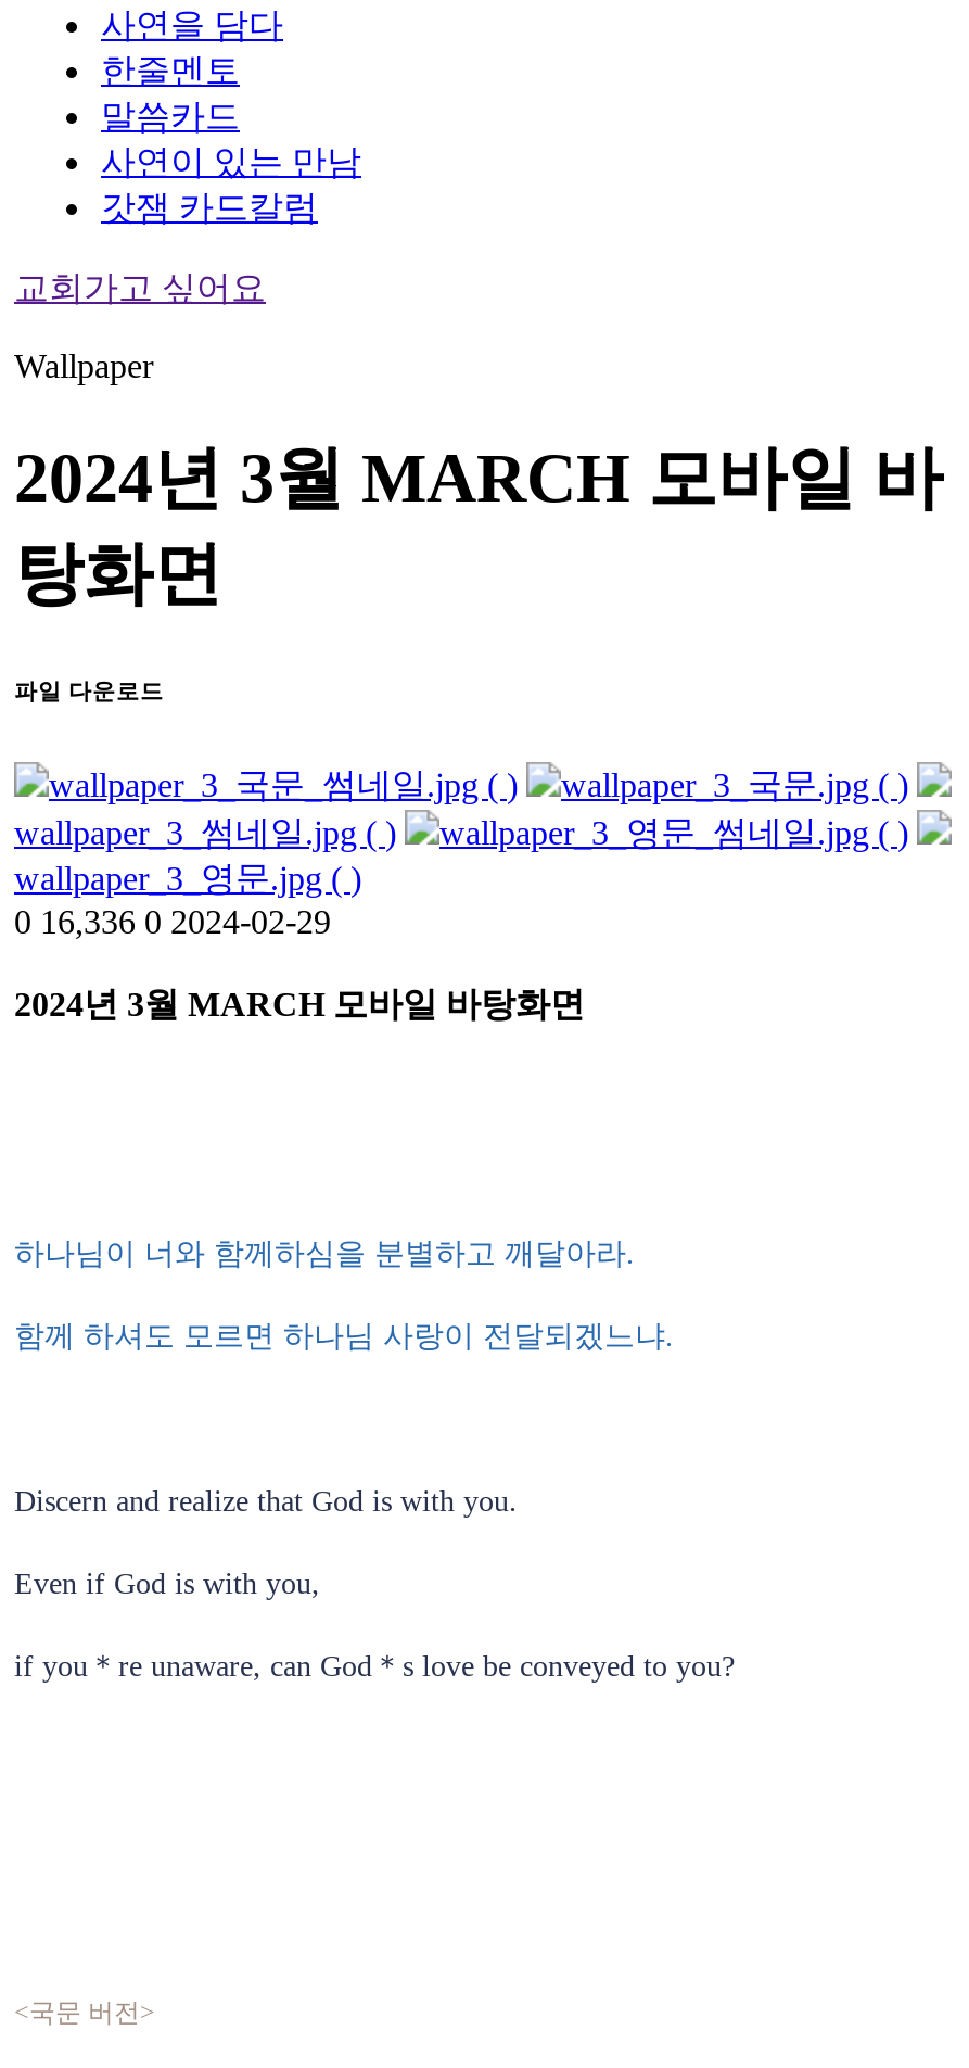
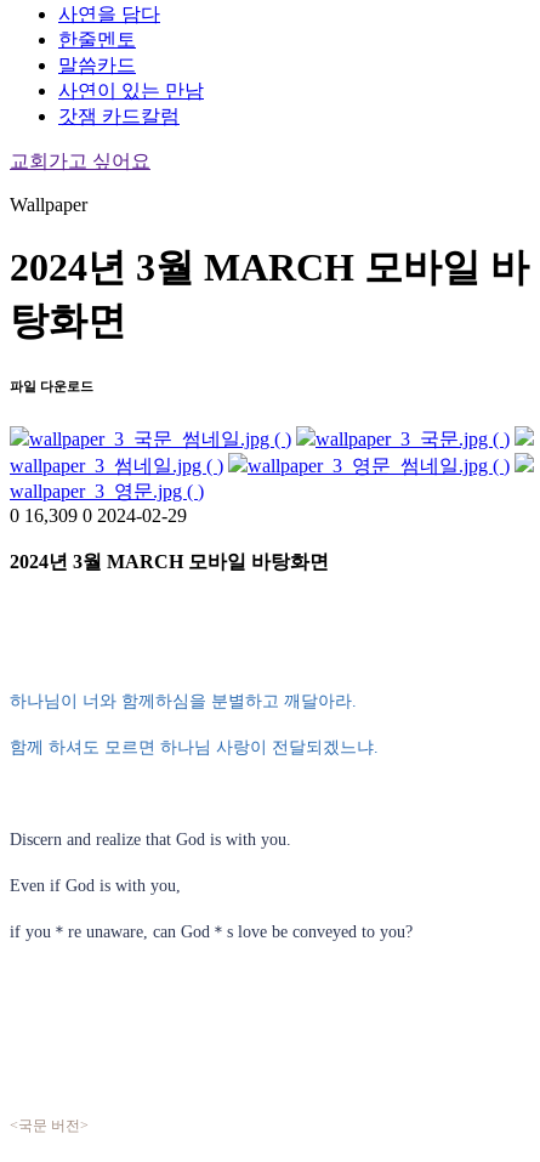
- 0 16,336 0 2024-02-29
+ 0 16,309 0 2024-02-29
